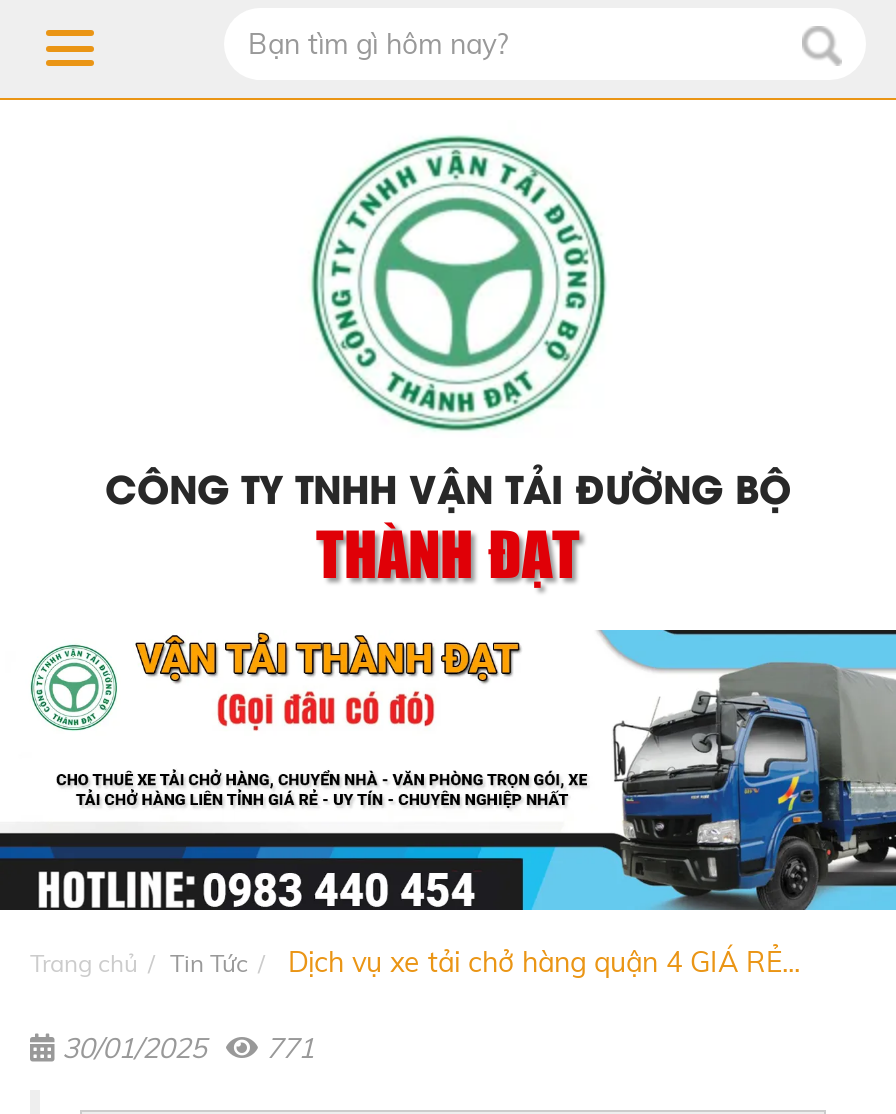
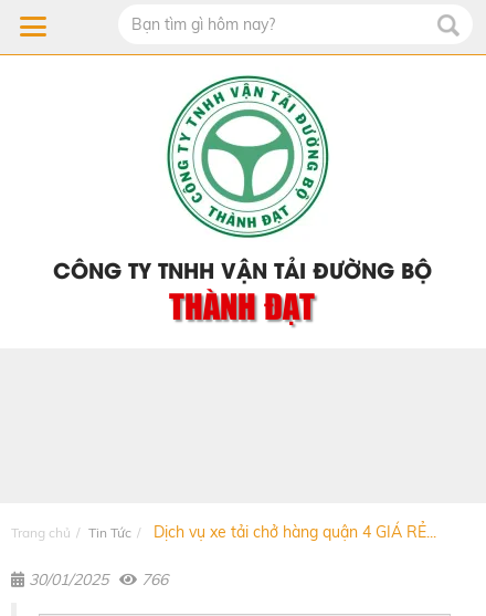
- [image]

- 30/01/2025 771
+ 30/01/2025 766
